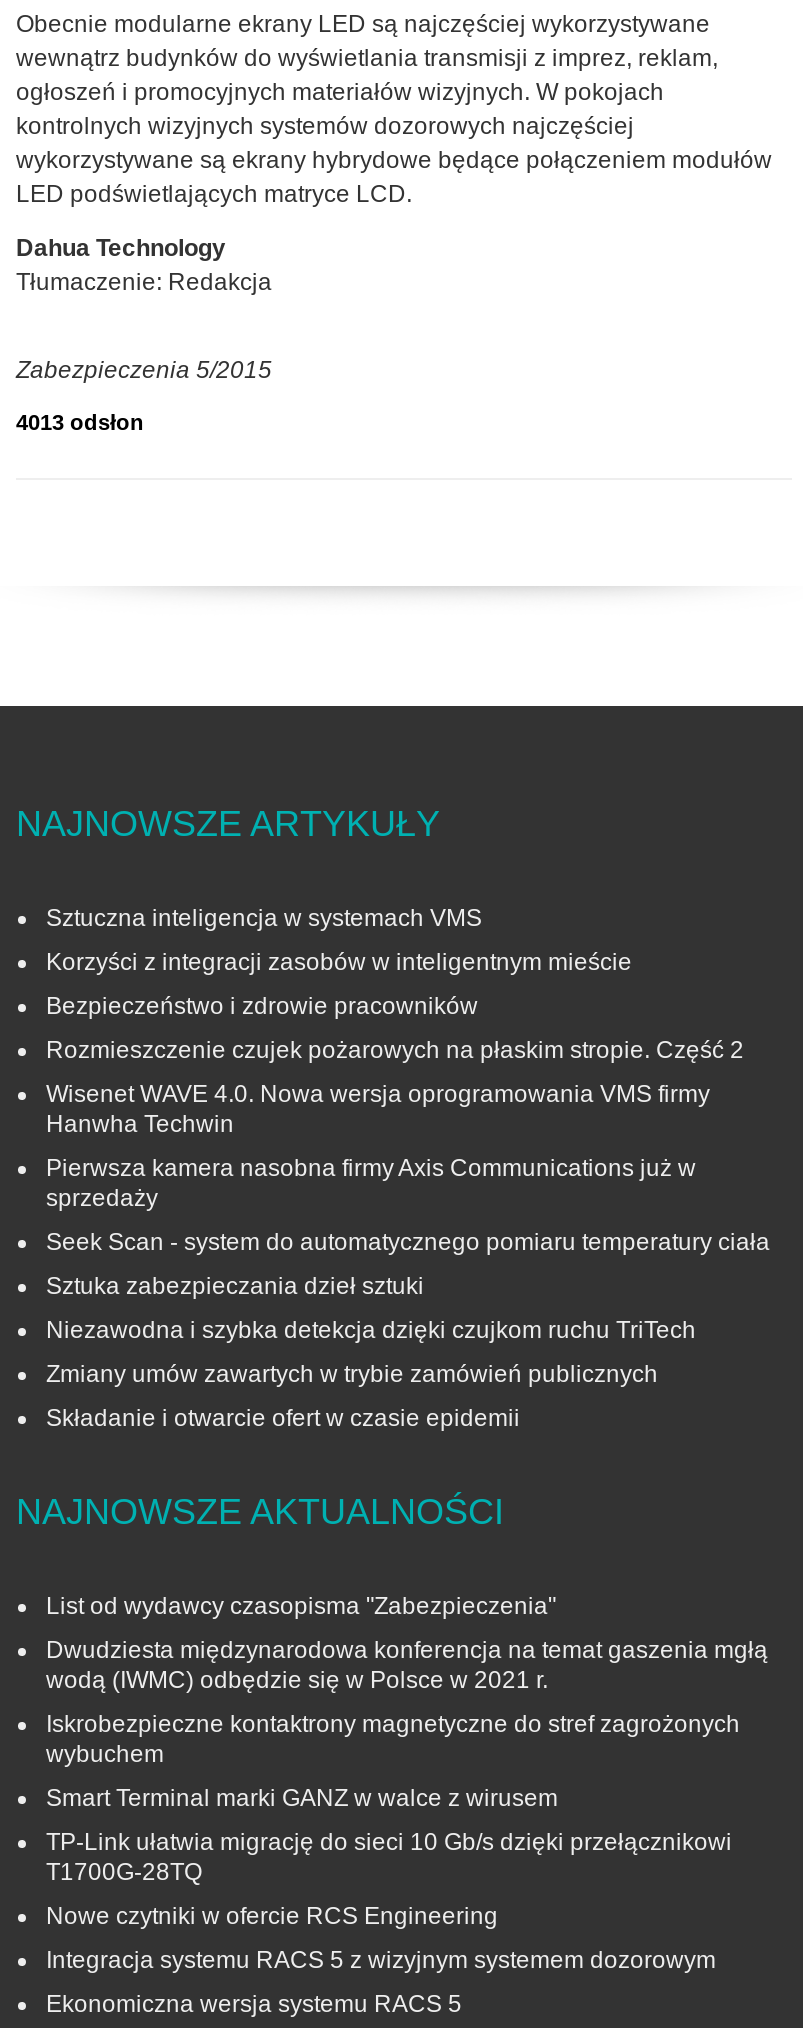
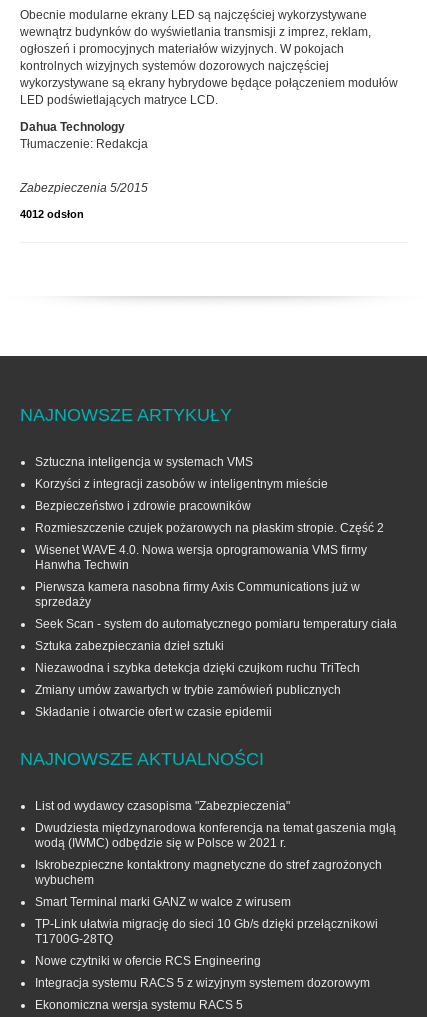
- 4013 odsłon
+ 4012 odsłon
